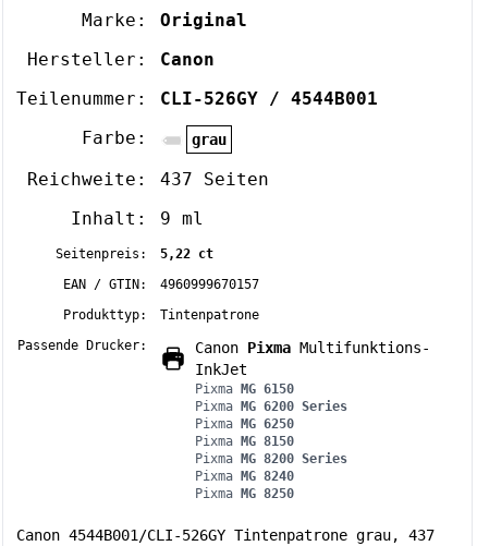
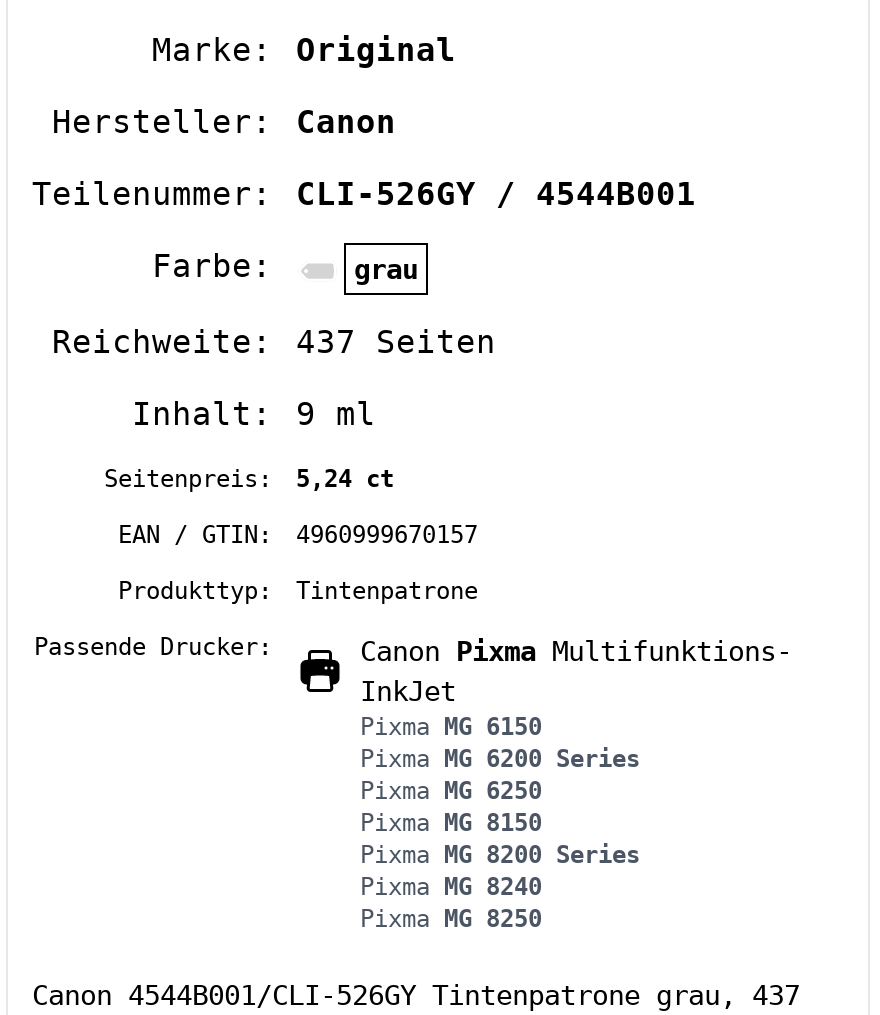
- Seitenpreis: 5,22 ct
+ Seitenpreis: 5,24 ct
